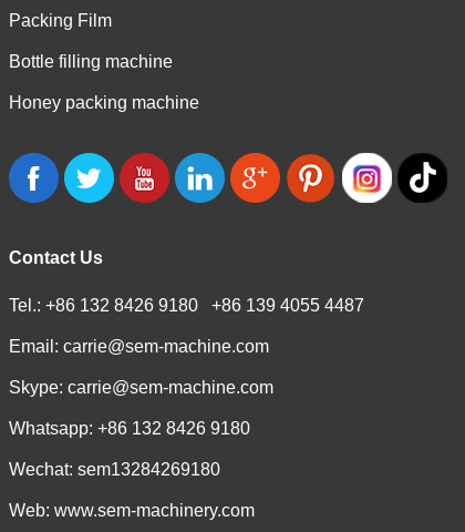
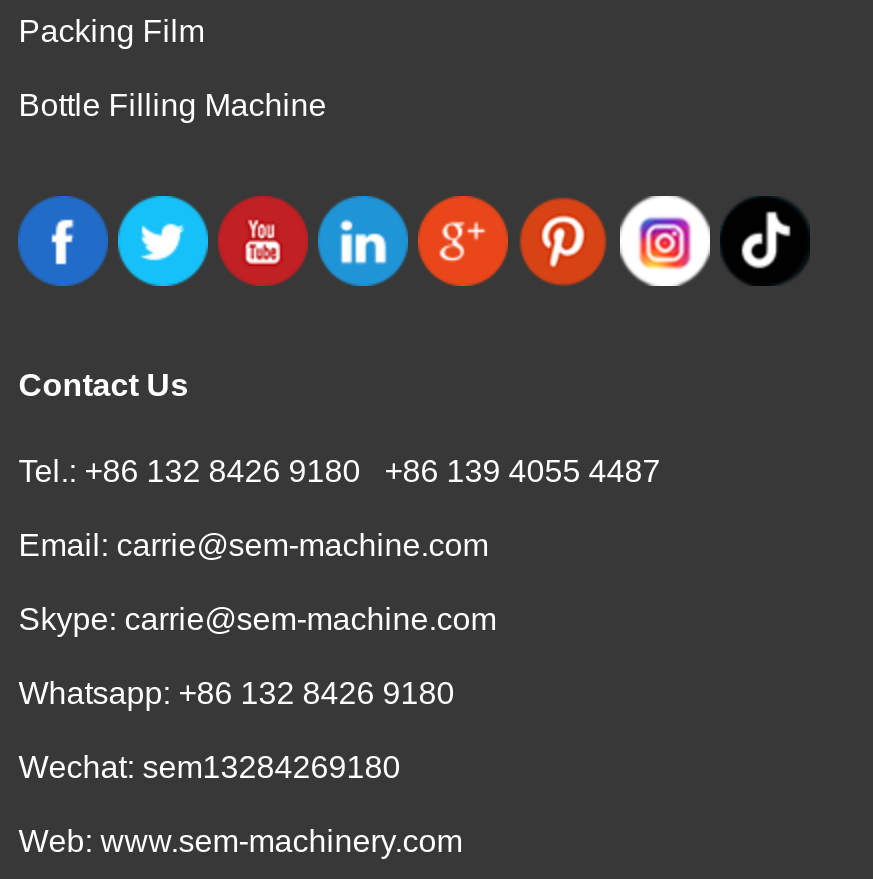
- Bottle filling machine
- Honey packing machine
+ Bottle Filling Machine
